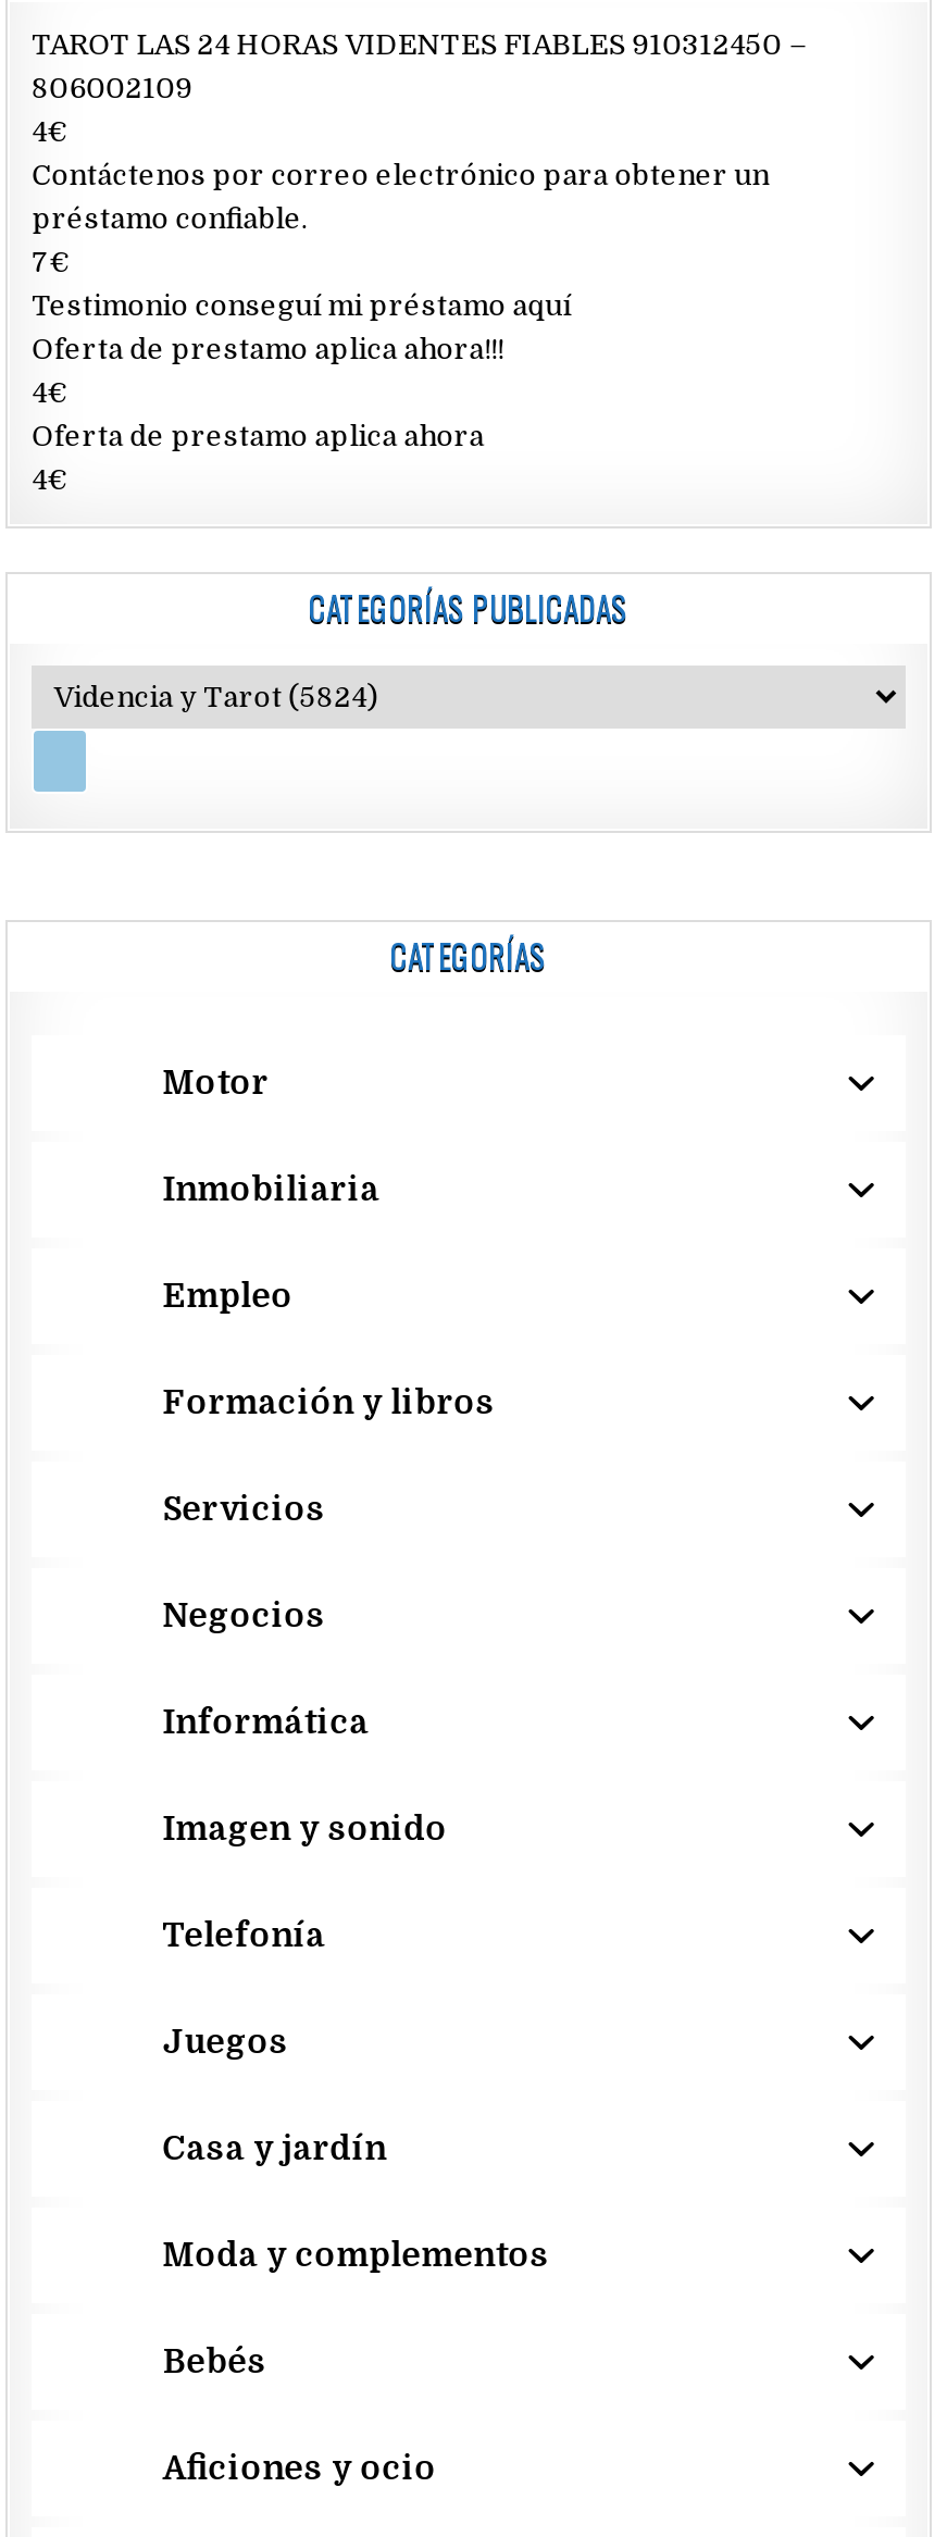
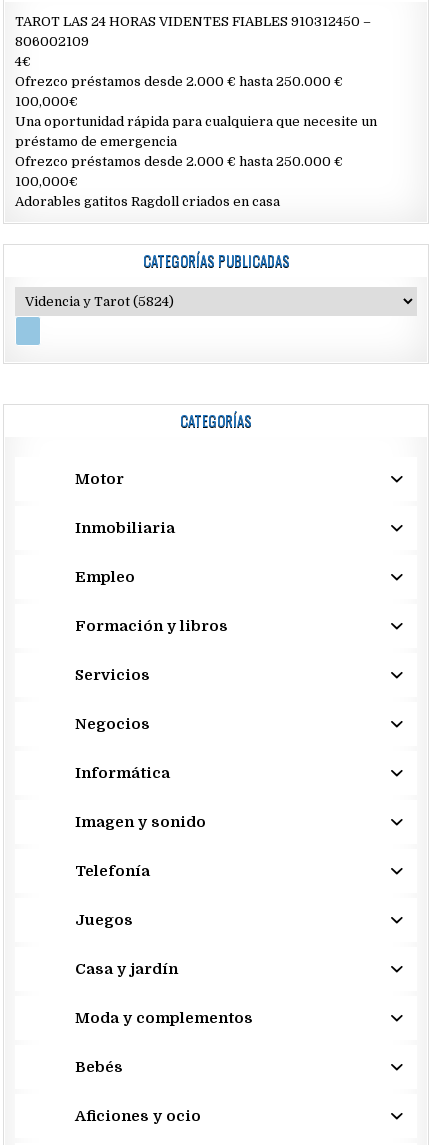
- Contáctenos por correo electrónico para obtener un
- préstamo confiable.
- 7€
- Testimonio conseguí mi préstamo aquí
- Oferta de prestamo aplica ahora!!!
- 4€
- Oferta de prestamo aplica ahora
- 4€
+ Ofrezco préstamos desde 2.000 € hasta 250.000 €
+ 100,000€
+ Una oportunidad rápida para cualquiera que necesite un
+ préstamo de emergencia
+ Ofrezco préstamos desde 2.000 € hasta 250.000 €
+ 100,000€
+ Adorables gatitos Ragdoll criados en casa
